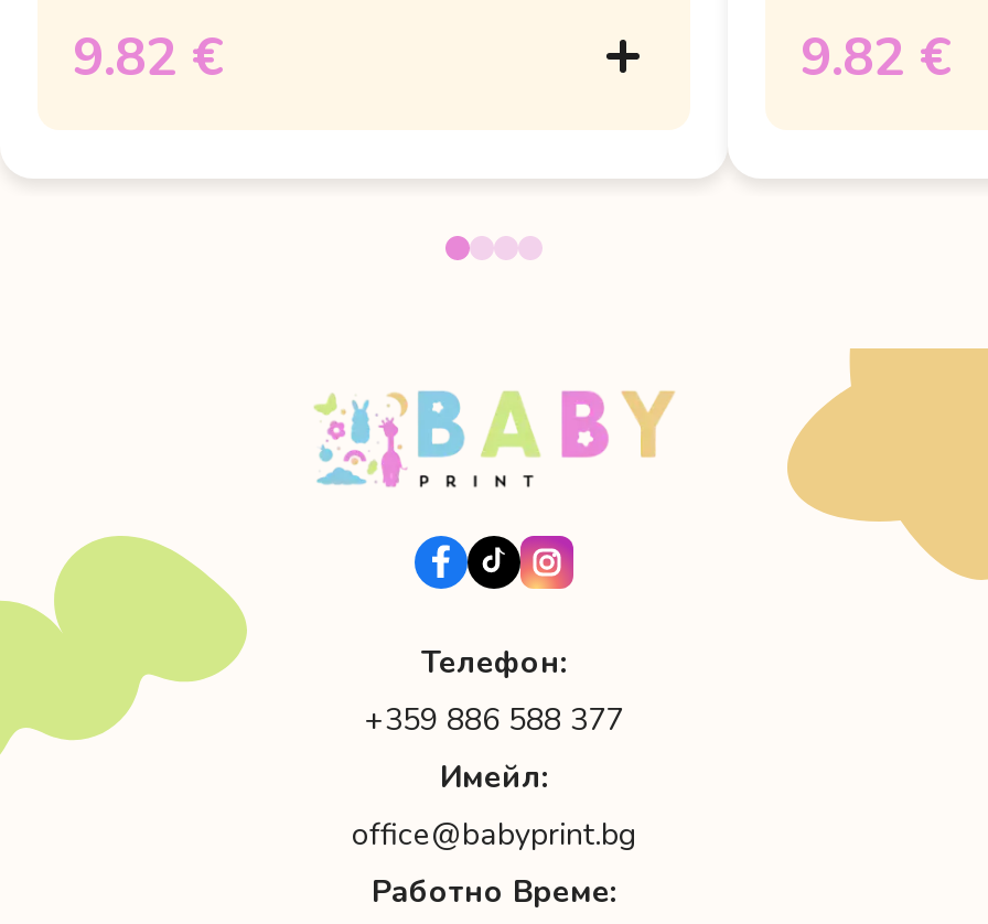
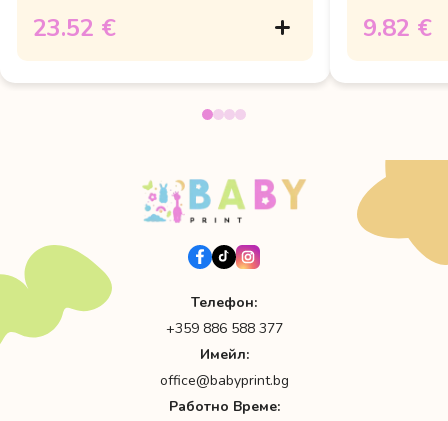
- 9.82 €
+ 23.52 €
